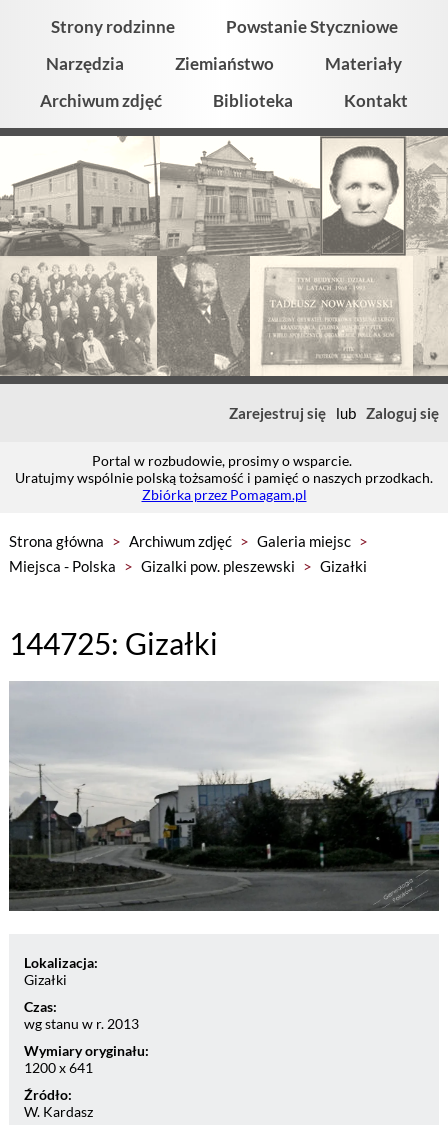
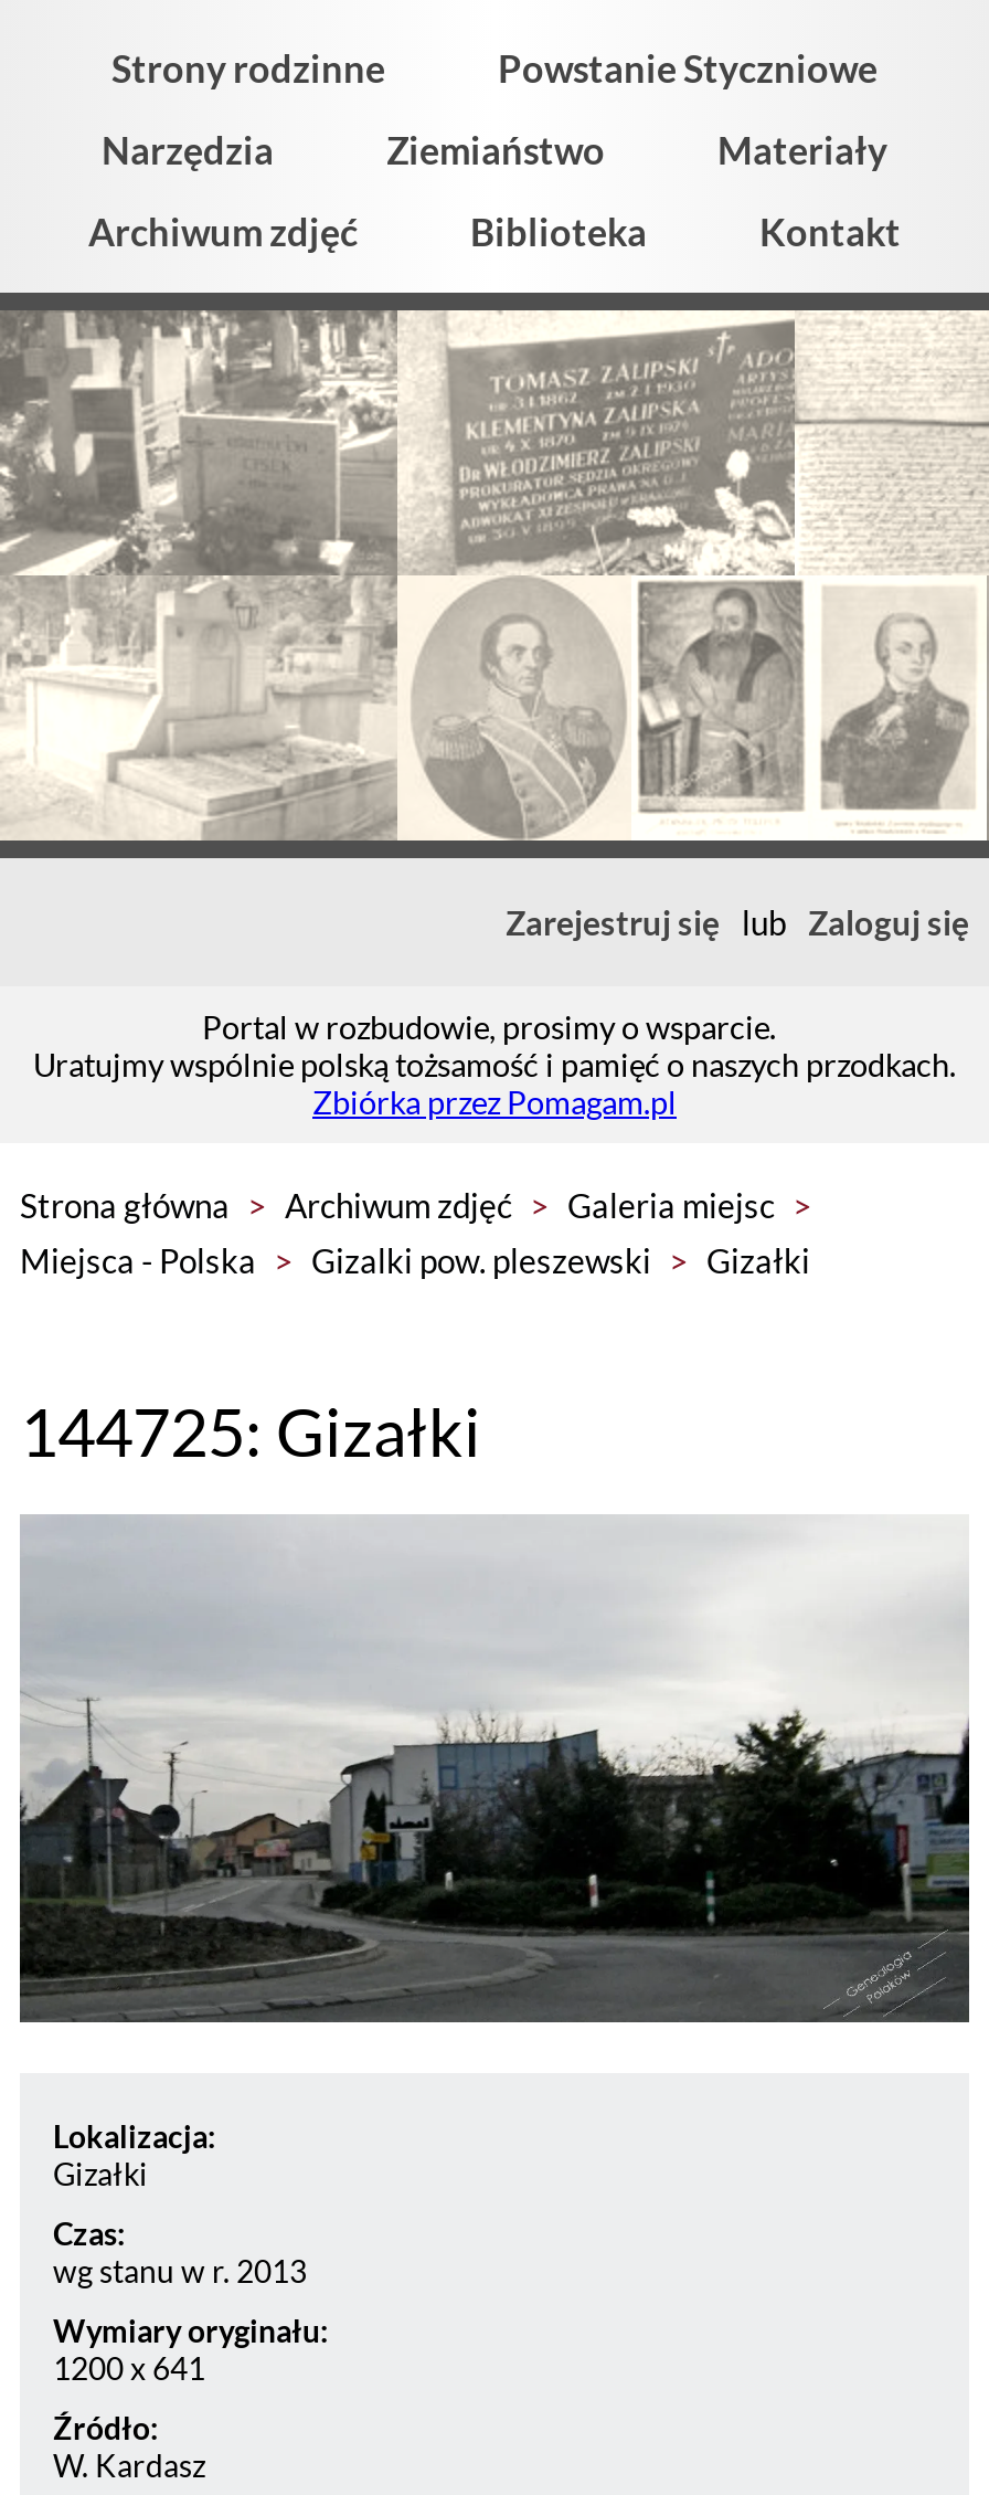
- [image]
+ [image]
